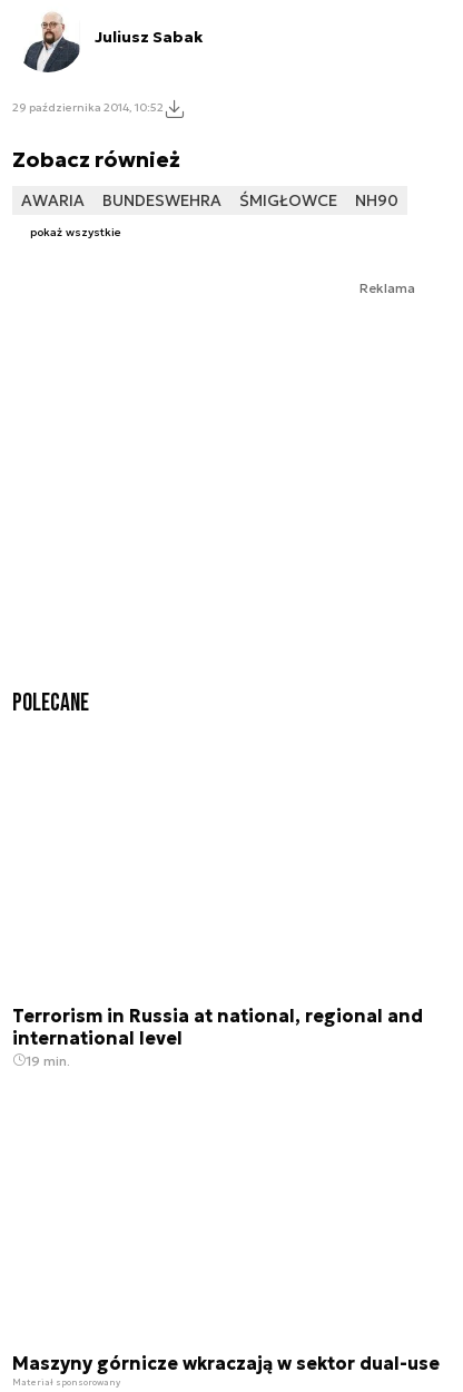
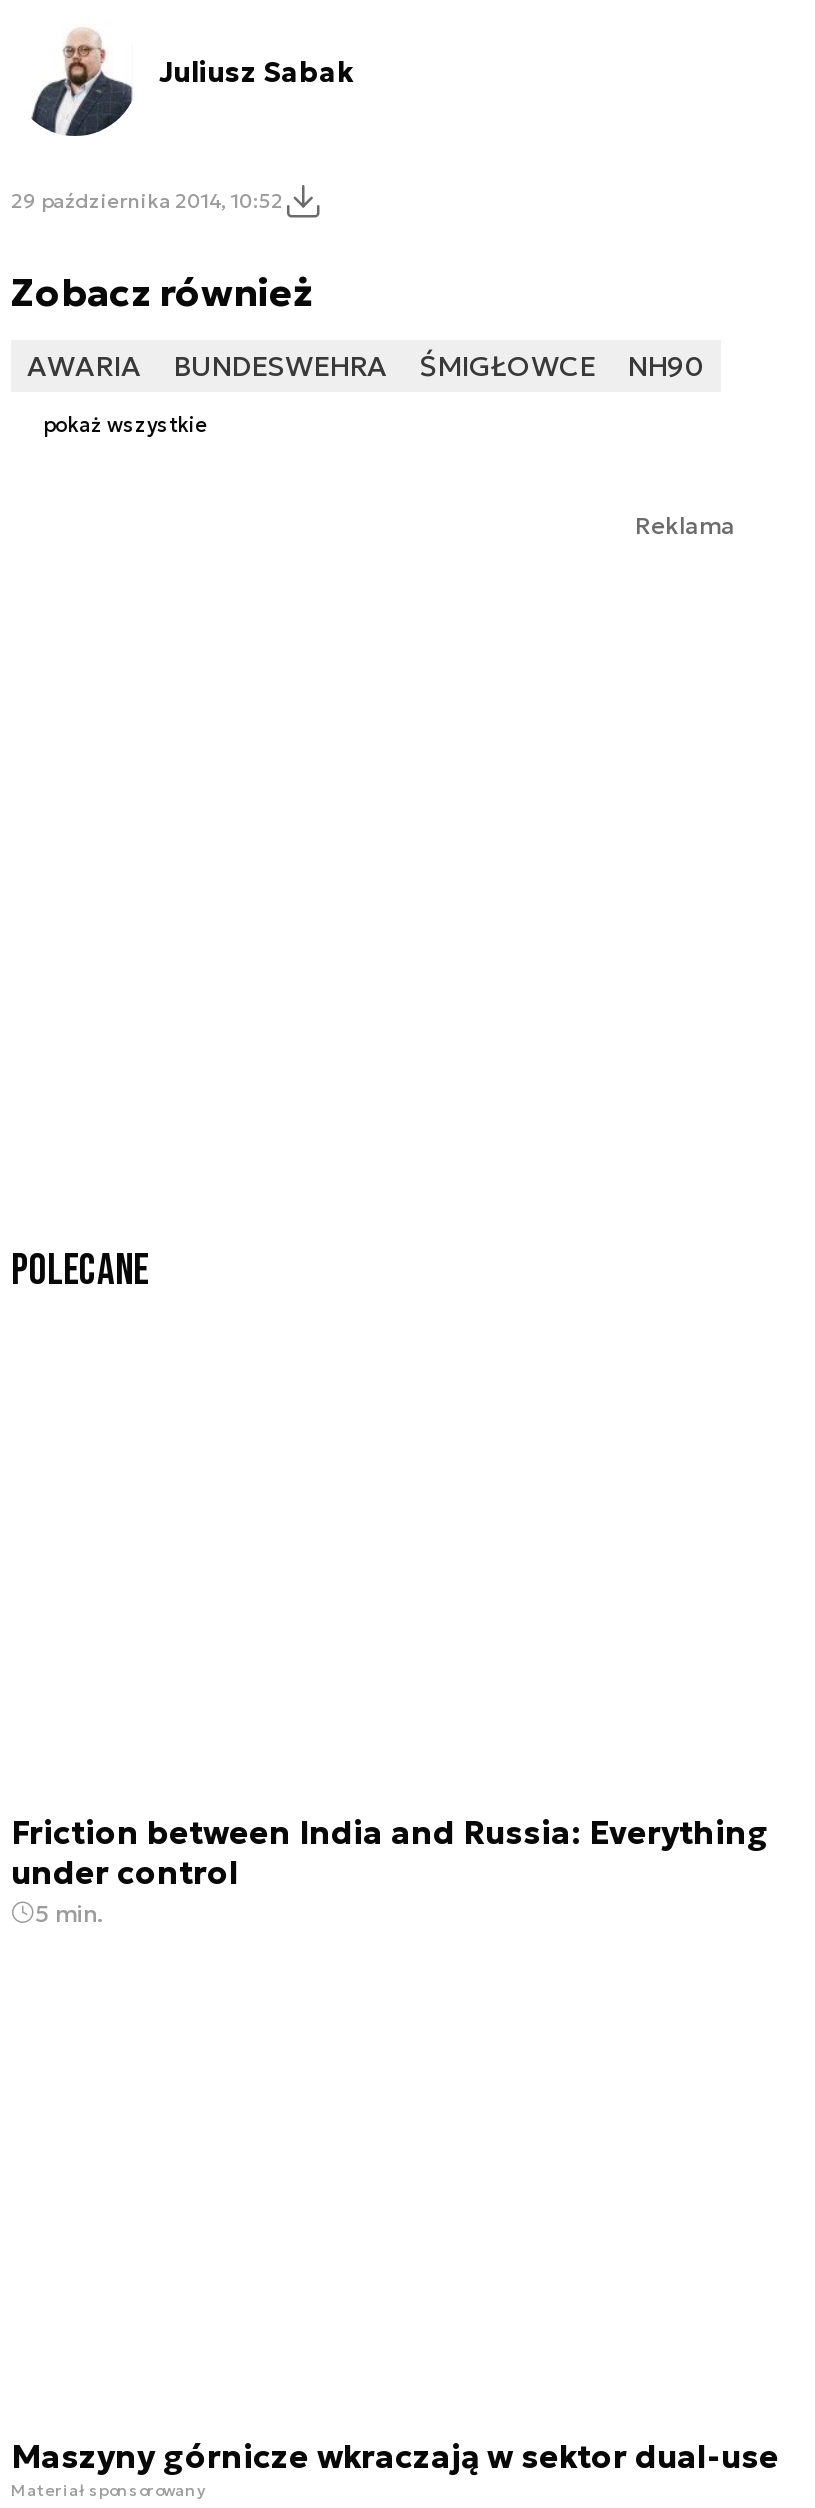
- Terrorism in Russia at national, regional and
- international level
- 19 min.
+ Friction between India and Russia: Everything
+ under control
+ 5 min.
